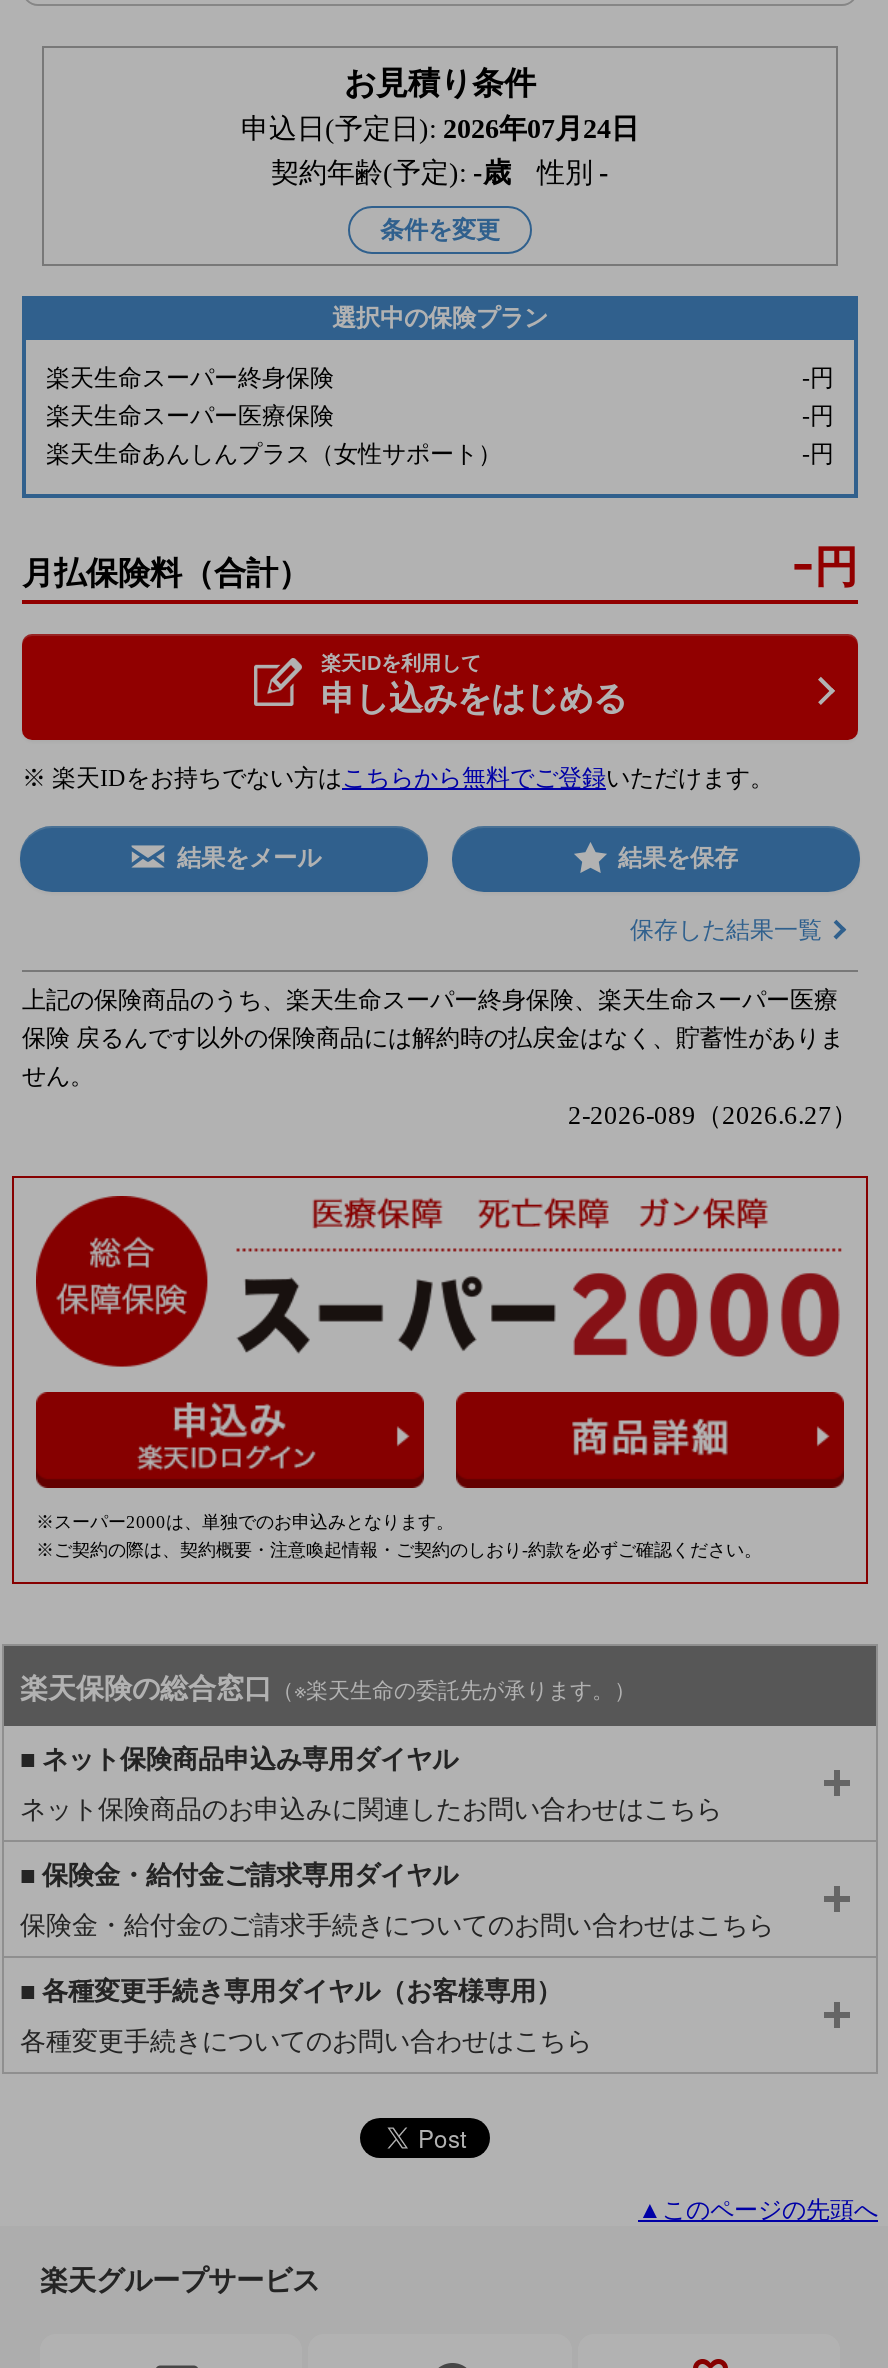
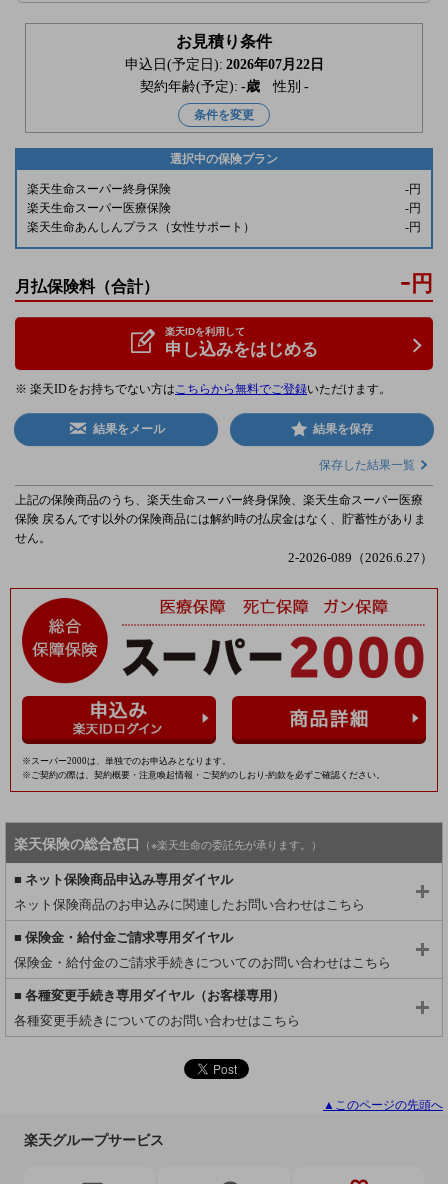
- 申込日(予定日): 2026年07月24日
+ 申込日(予定日): 2026年07月22日
